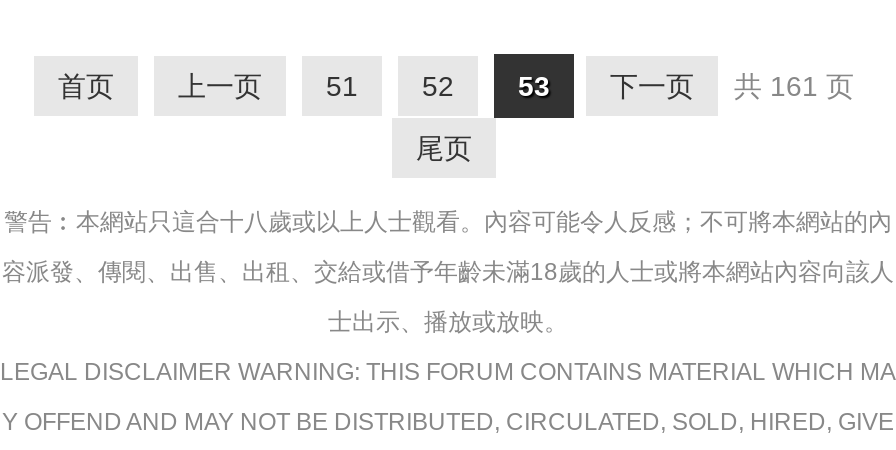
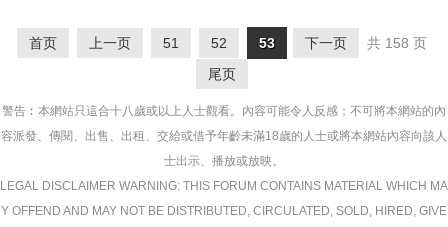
- 首页 上一页 51 52 53 下一页 共 161 页
+ 首页 上一页 51 52 53 下一页 共 158 页
